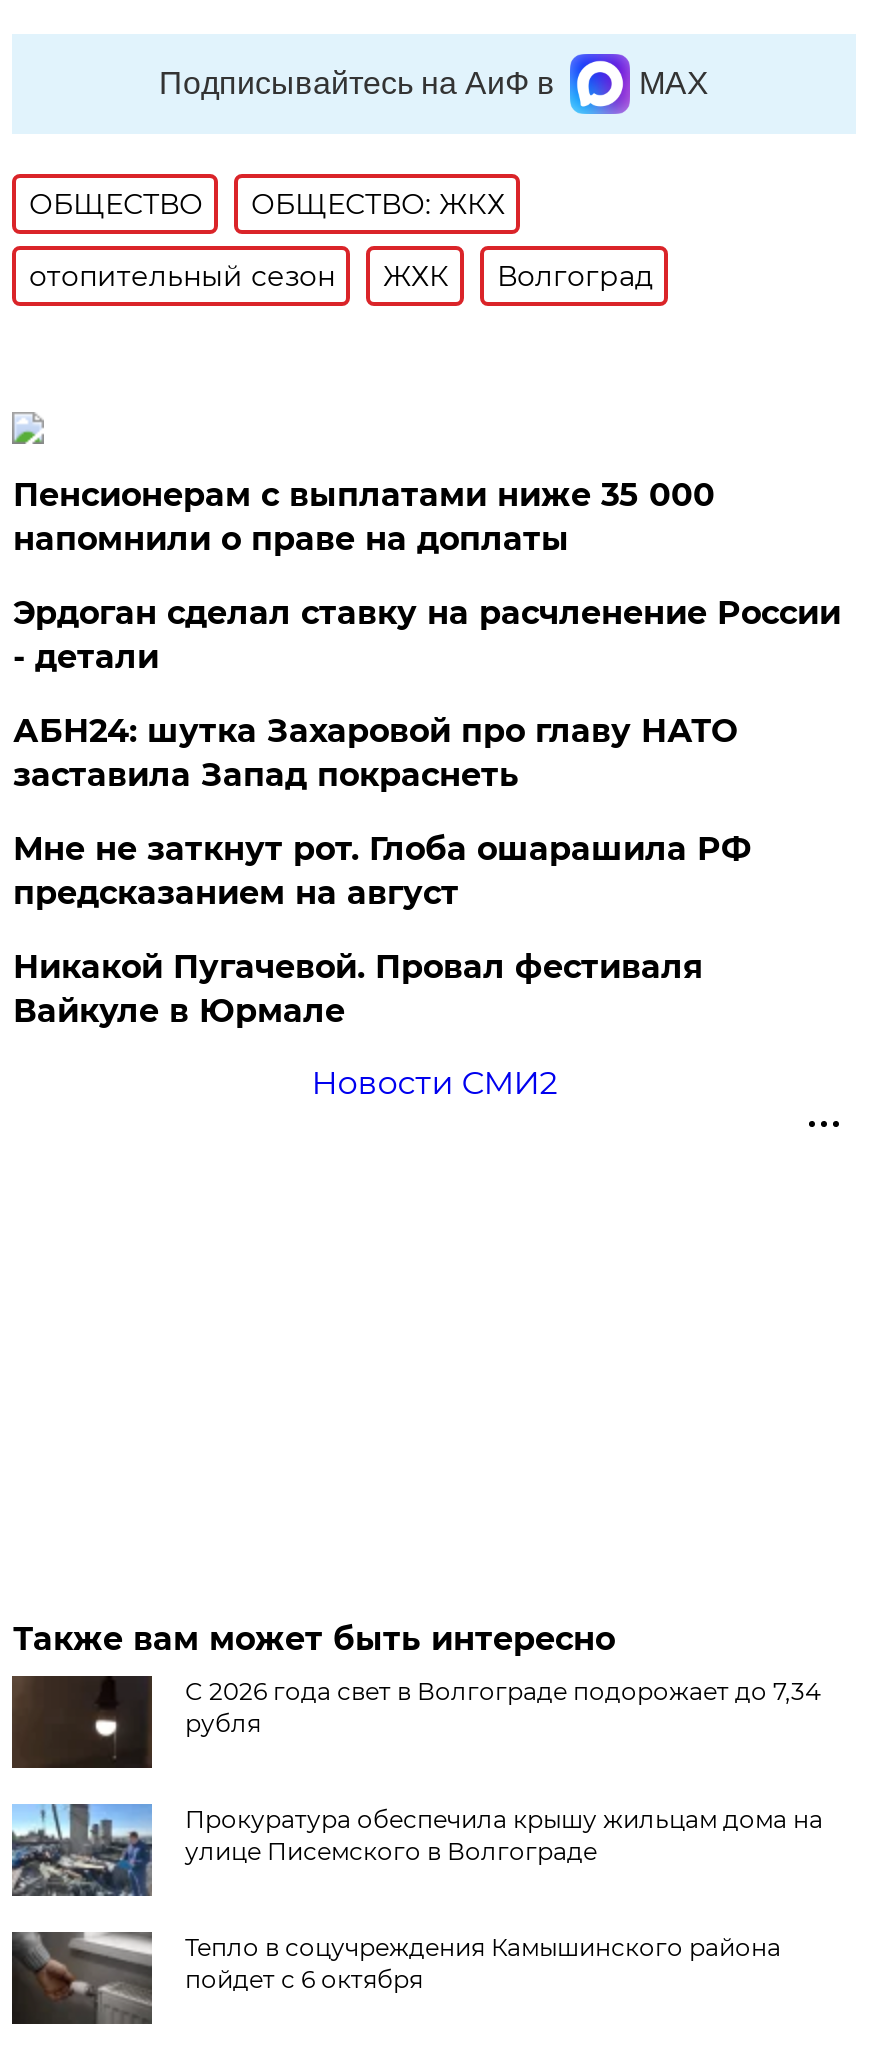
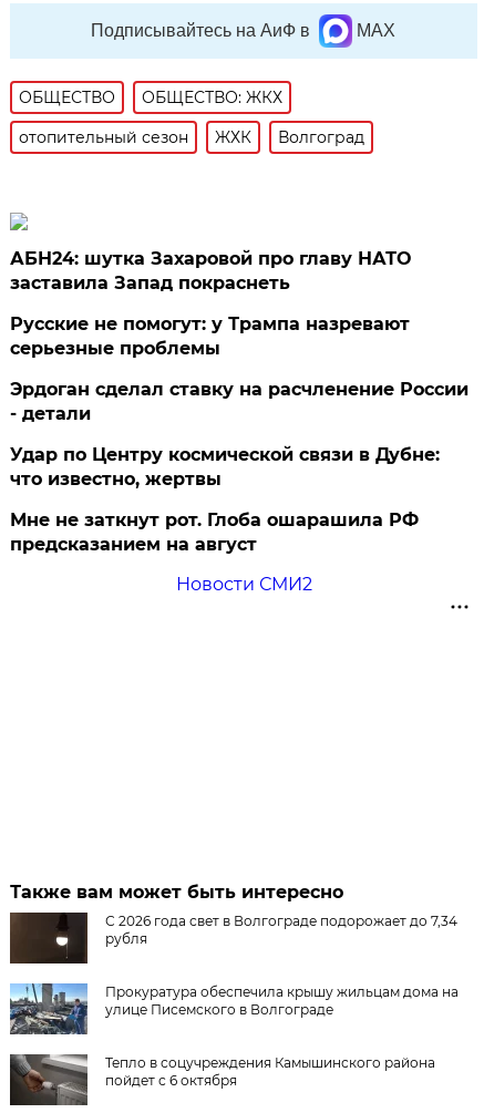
- Пенсионерам с выплатами ниже 35 000
- напомнили о праве на доплаты

moved down: Эрдоган сделал ставку на расчленение России | - детали

moved up: АБН24: шутка Захаровой про главу НАТО | заставила Запад покраснеть

+ Русские не помогут: у Трампа назревают
+ серьезные проблемы
+ Удар по Центру космической связи в Дубне:
+ что известно, жертвы

moved down: Мне не заткнут рот. Глоба ошарашила РФ | предсказанием на август

- Никакой Пугачевой. Провал фестиваля
- Вайкуле в Юрмале
